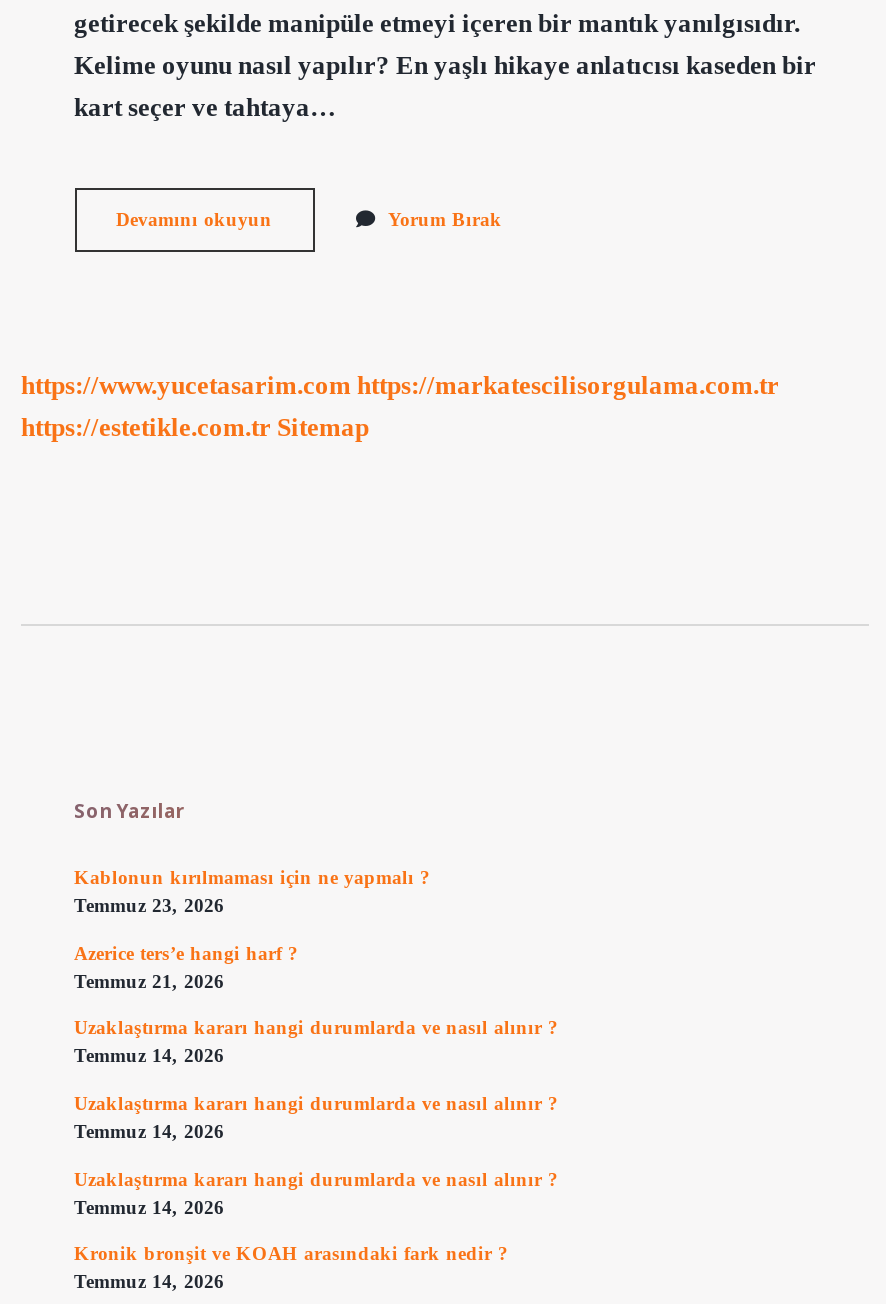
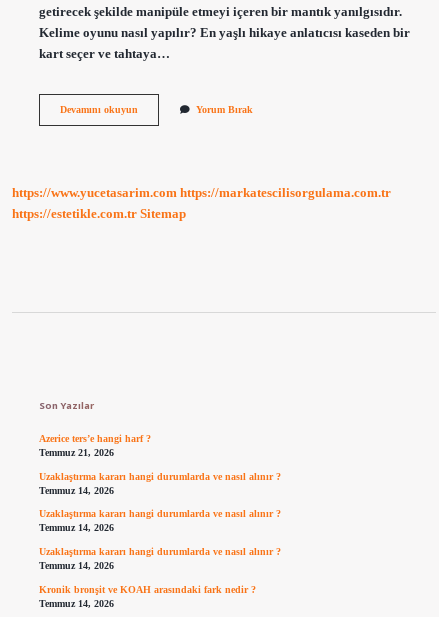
- Kablonun kırılmaması için ne yapmalı ?
- Temmuz 23, 2026
